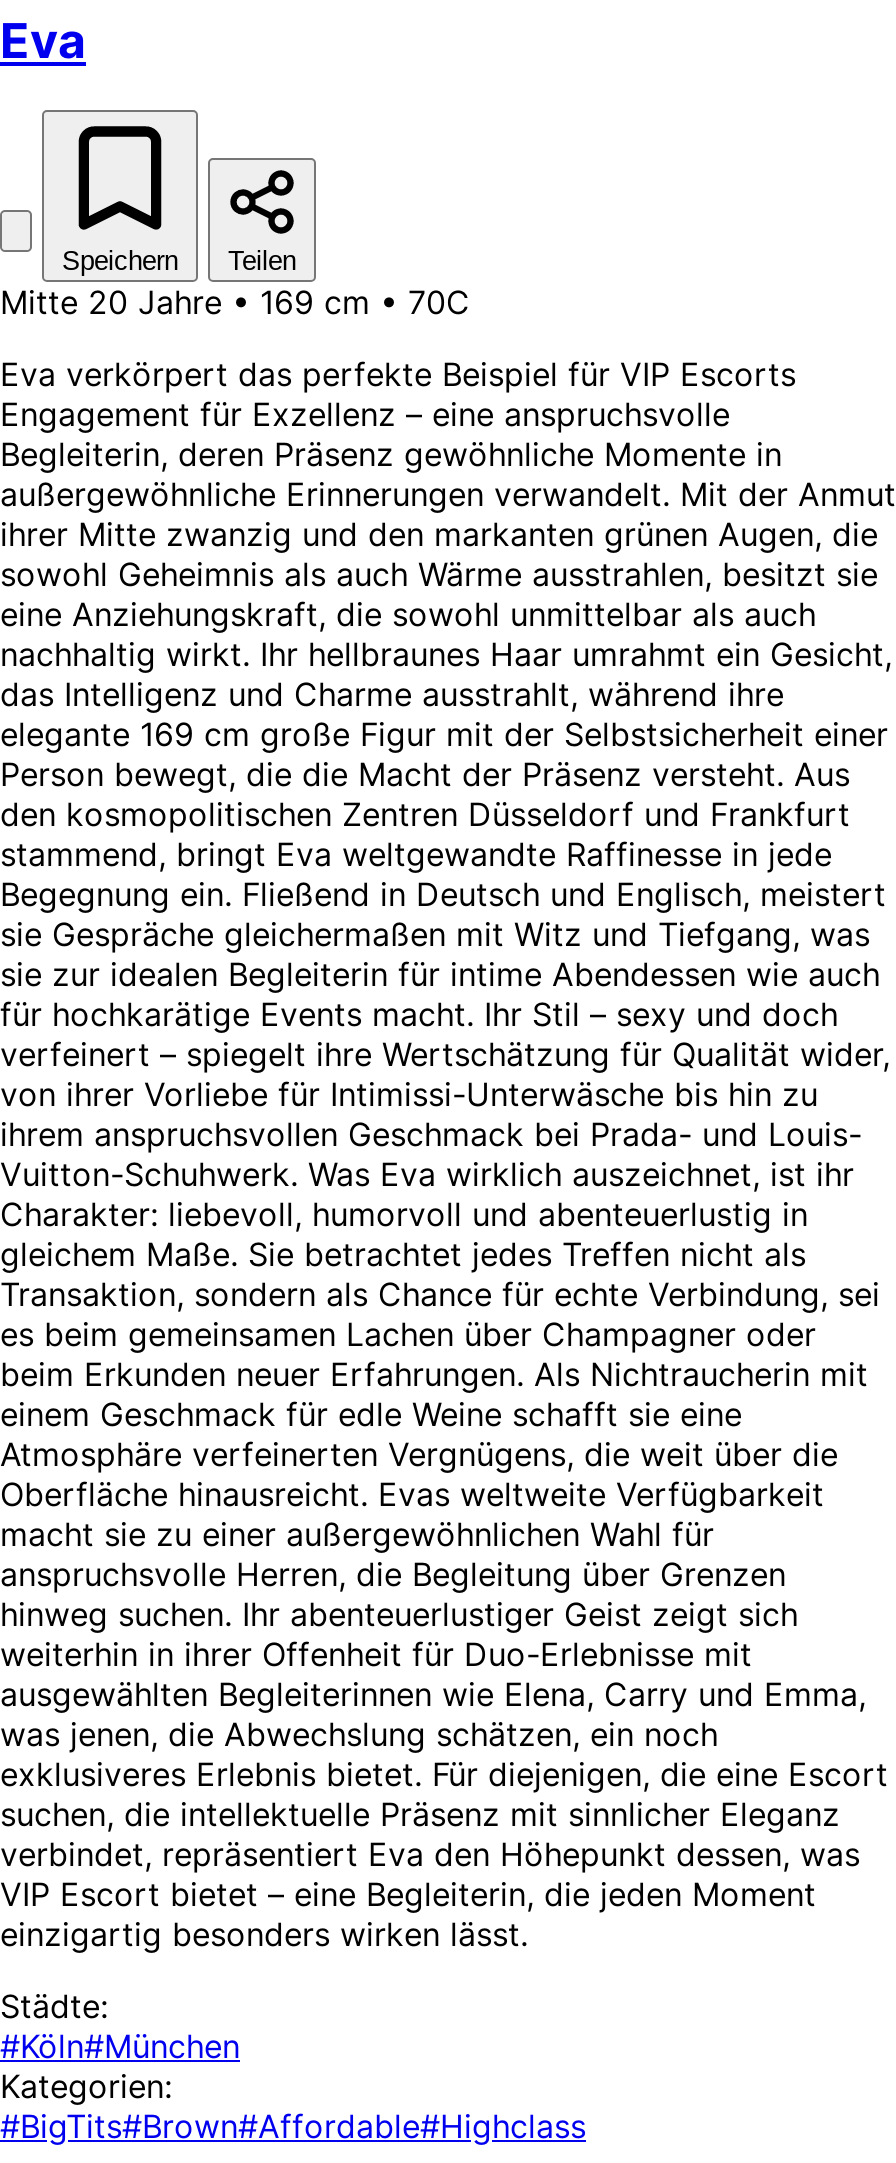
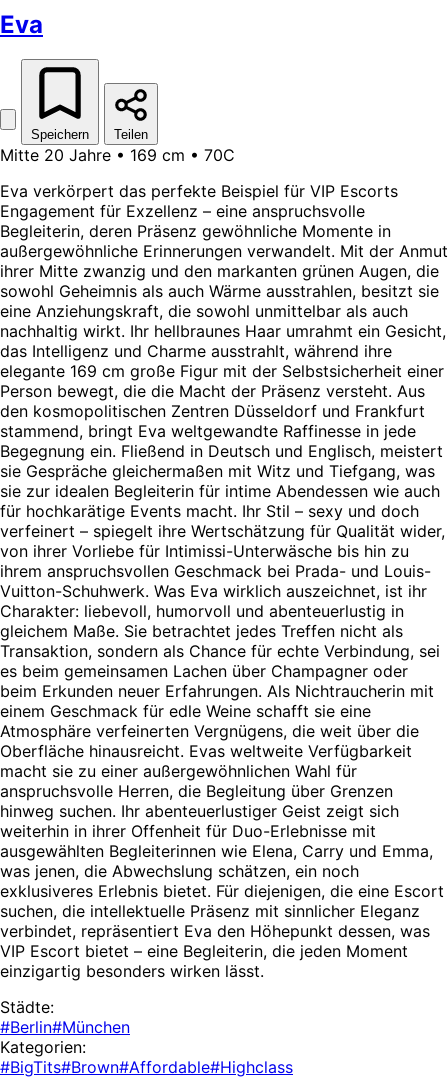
- #Köln#München
+ #Berlin#München
